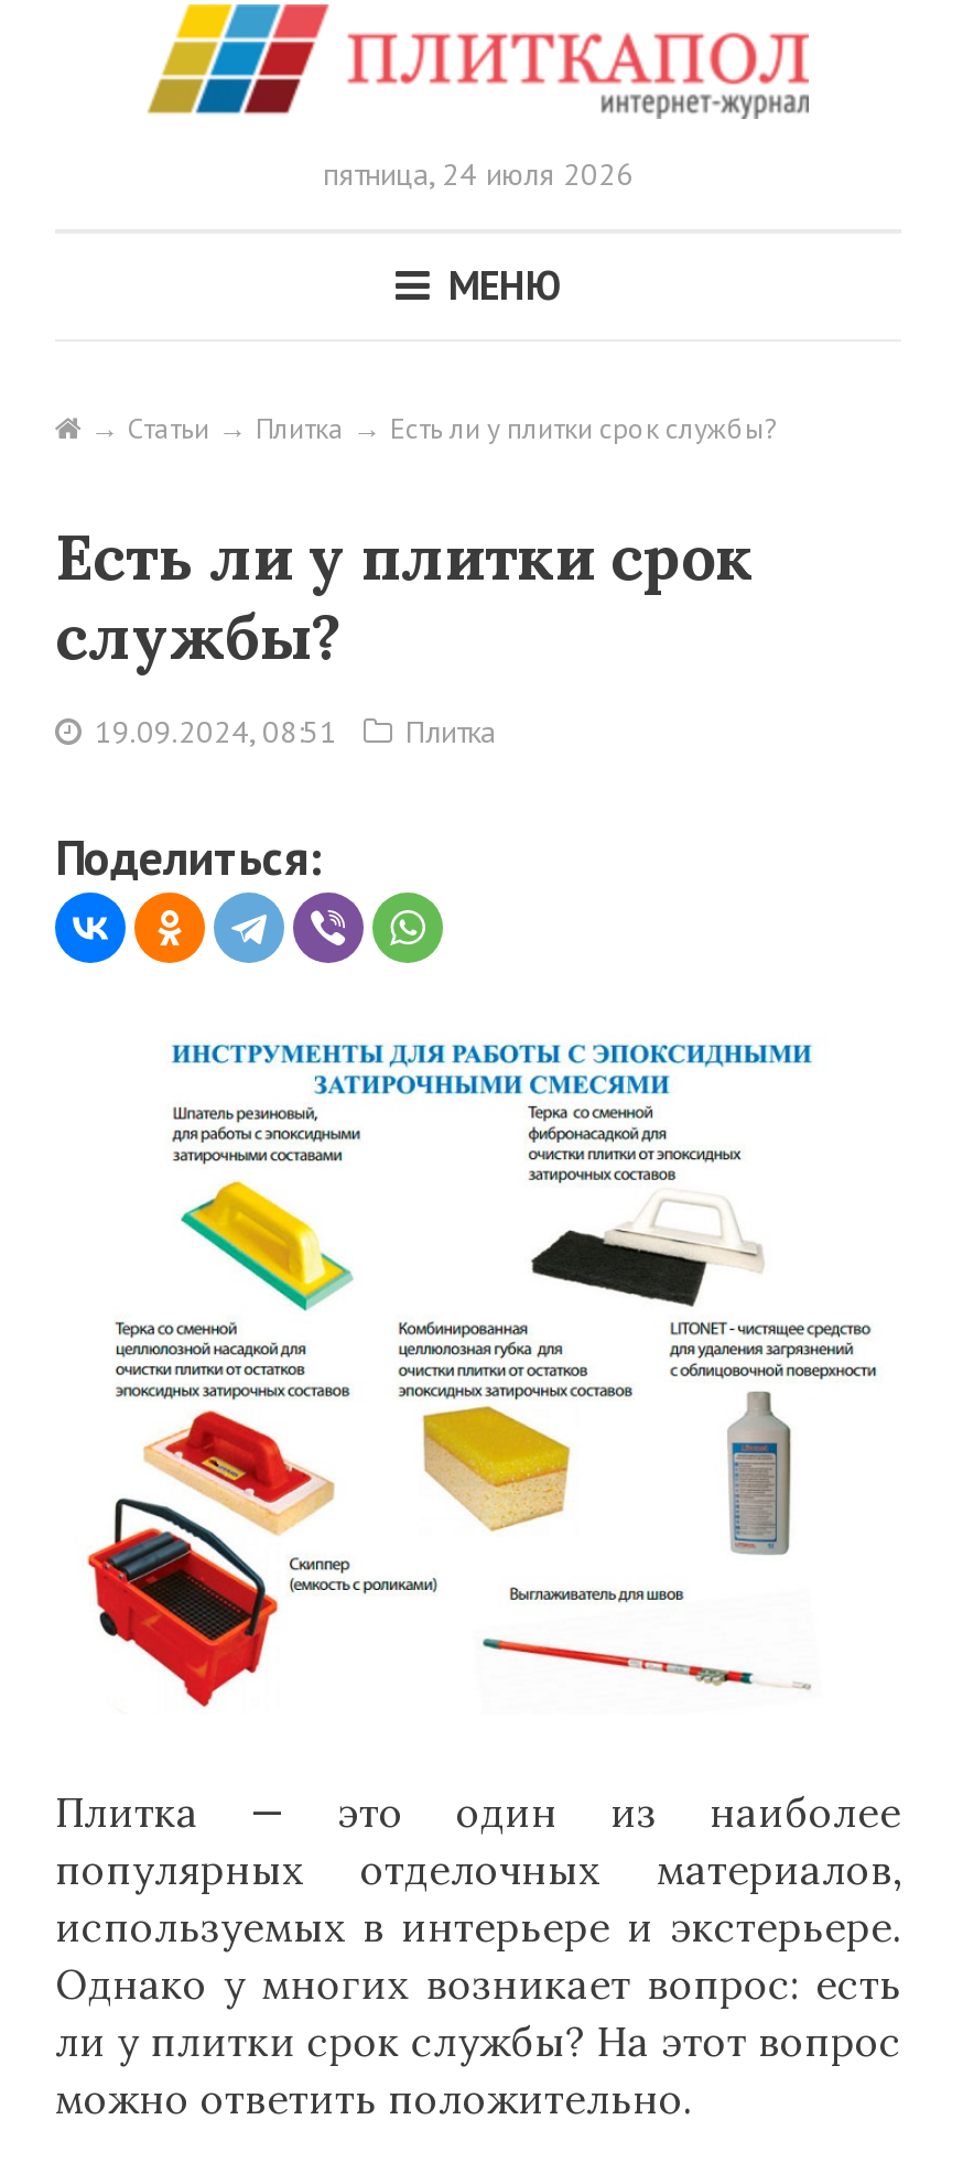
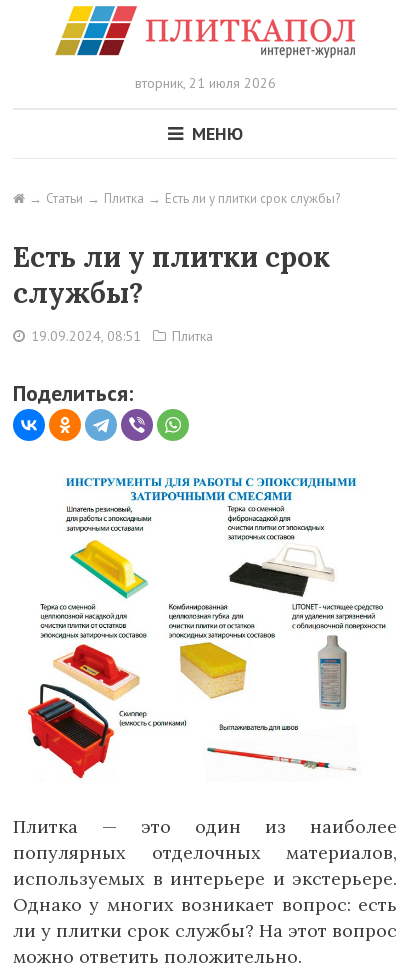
- пятница, 24 июля 2026
+ вторник, 21 июля 2026
